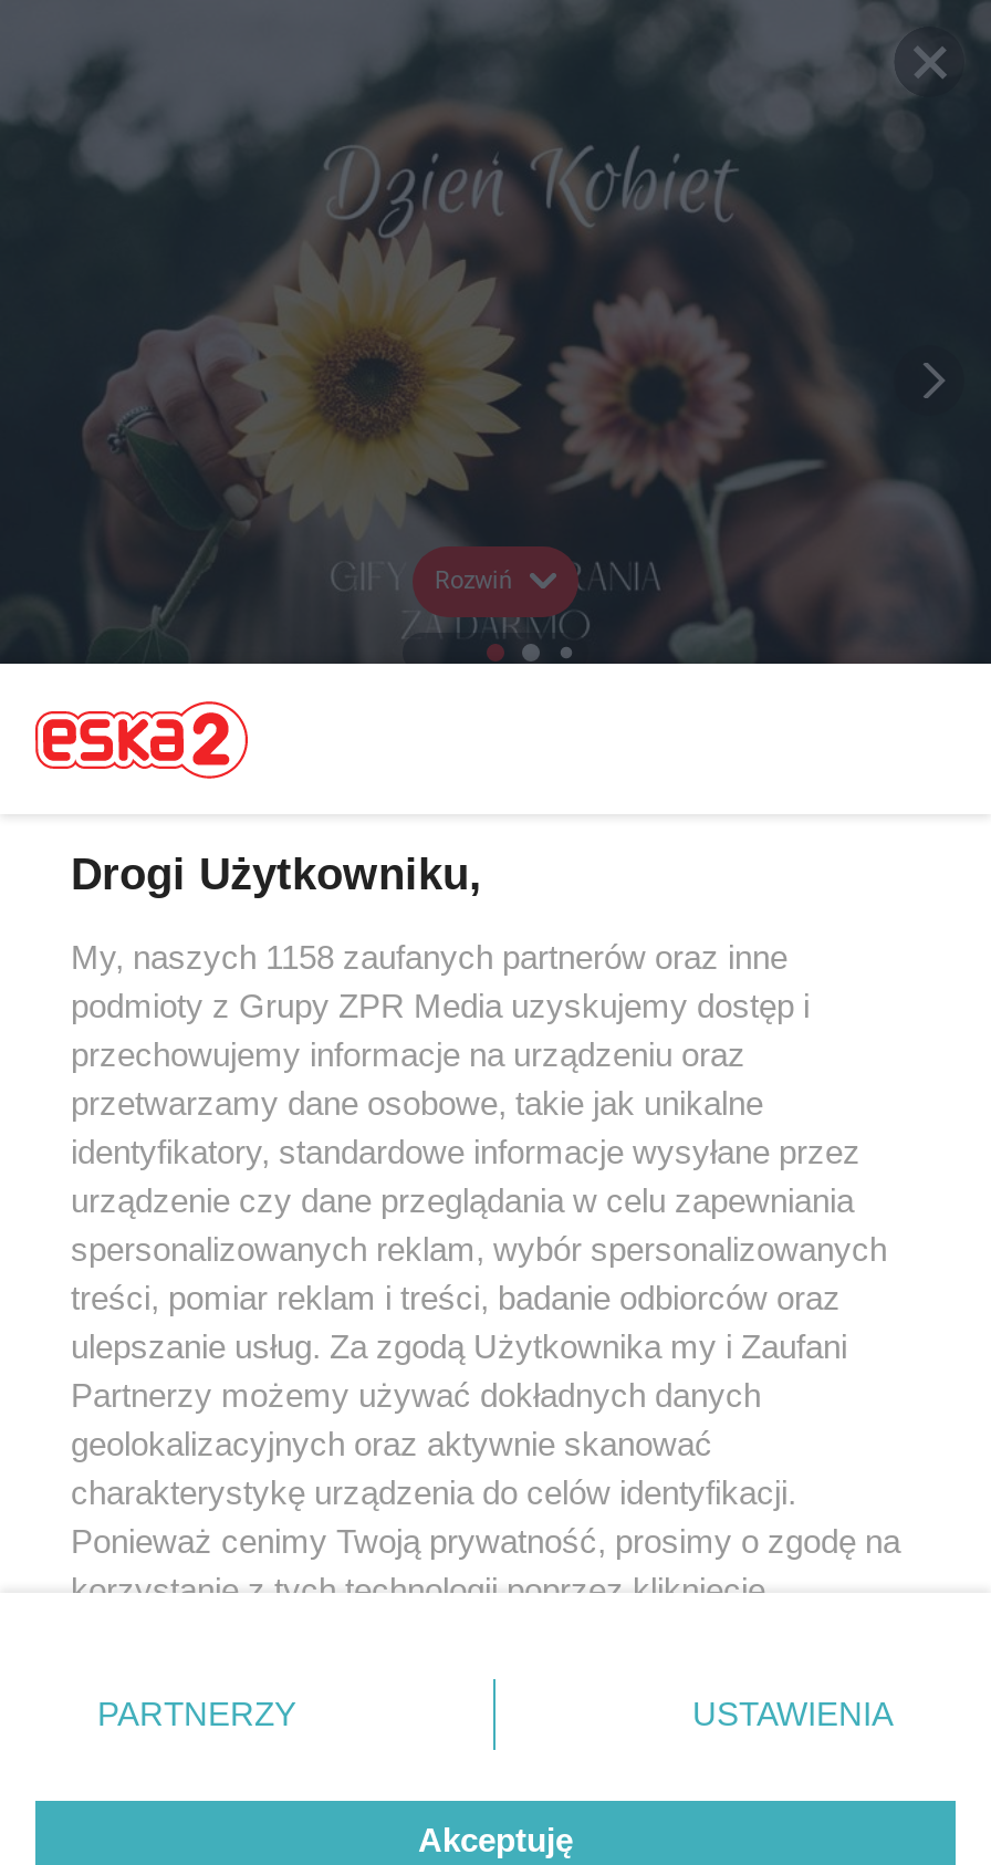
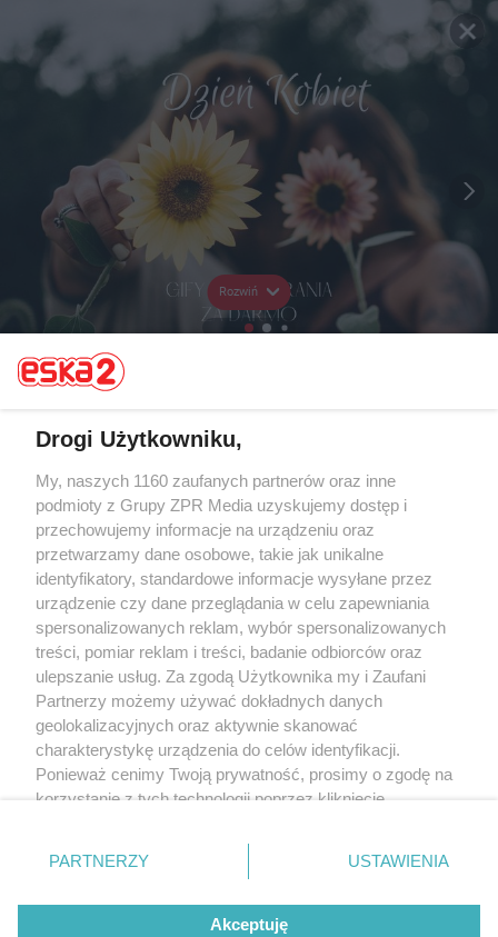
- My, naszych 1158 zaufanych partnerów oraz inne
+ My, naszych 1160 zaufanych partnerów oraz inne
